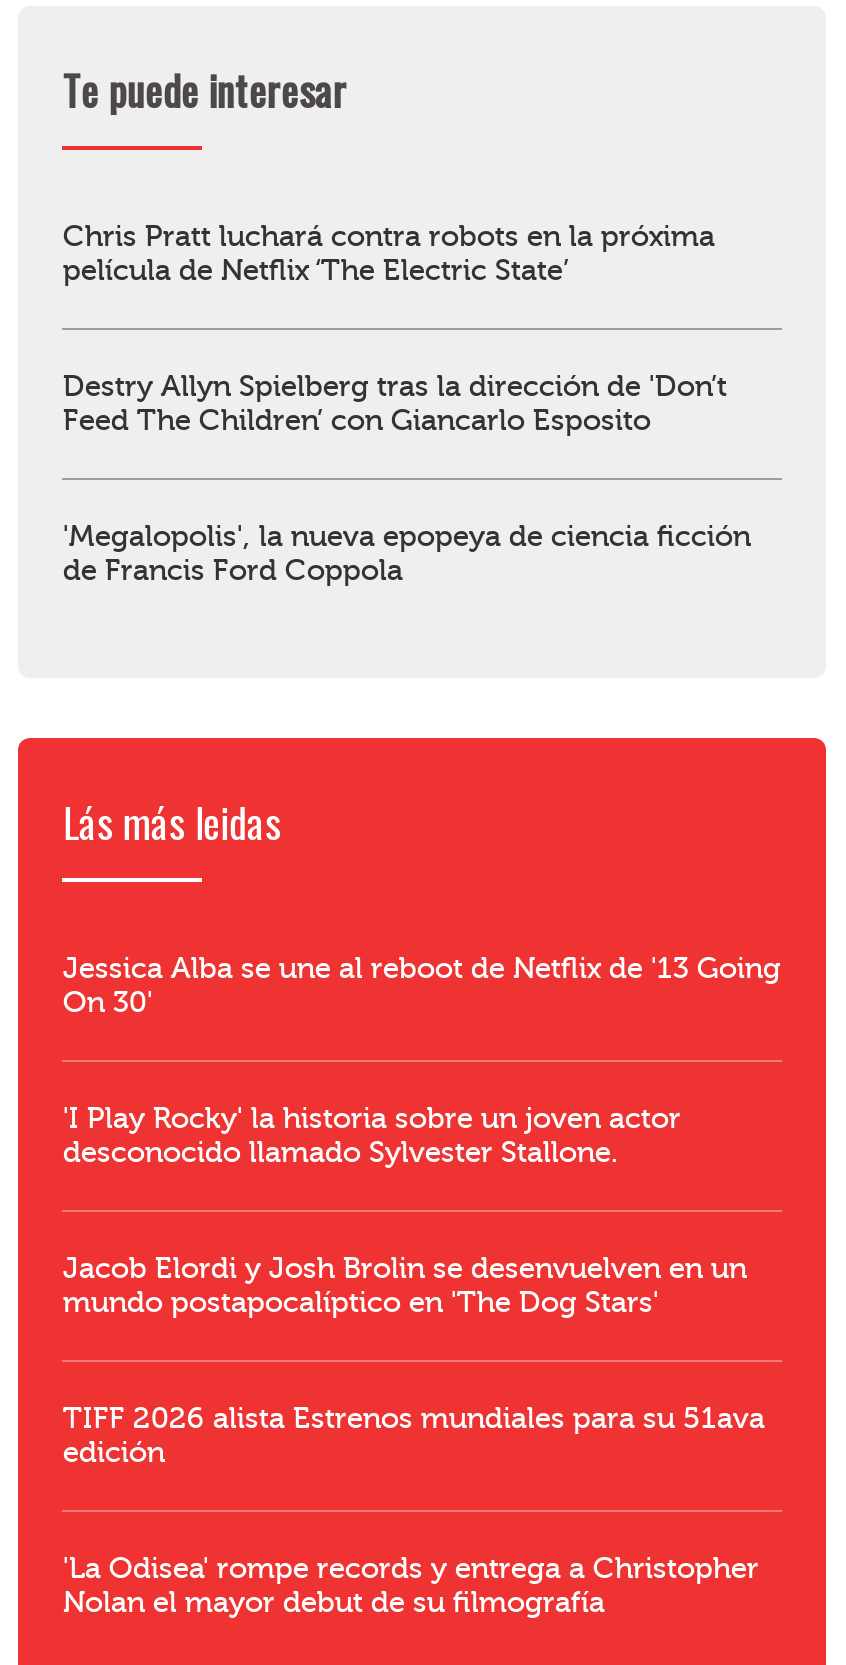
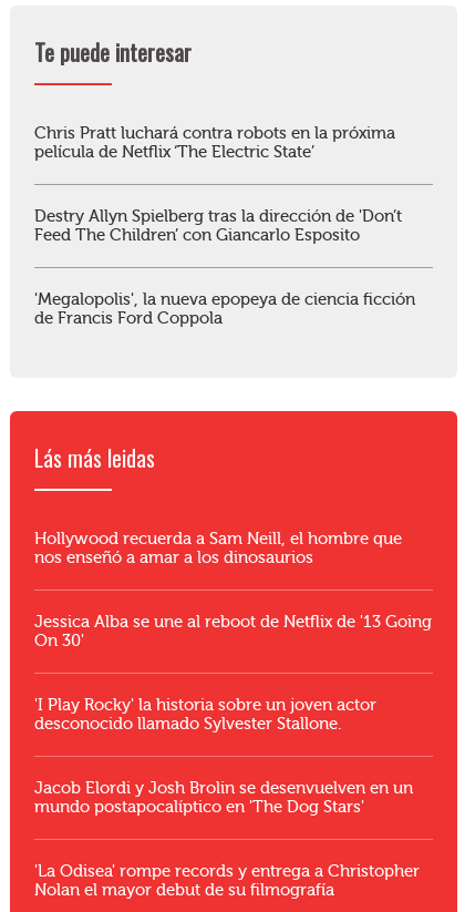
+ Hollywood recuerda a Sam Neill, el hombre que
+ nos enseñó a amar a los dinosaurios

moved down: Jessica Alba se une al reboot de Netflix de '13 Going | On 30' | 'I Play Rocky' la historia sobre un joven actor | desconocido llamado Sylvester Stallone. | Jacob Elordi y Josh Brolin se desenvuelven en un | mundo postapocalíptico en 'The Dog Stars'

- TIFF 2026 alista Estrenos mundiales para su 51ava
- edición
